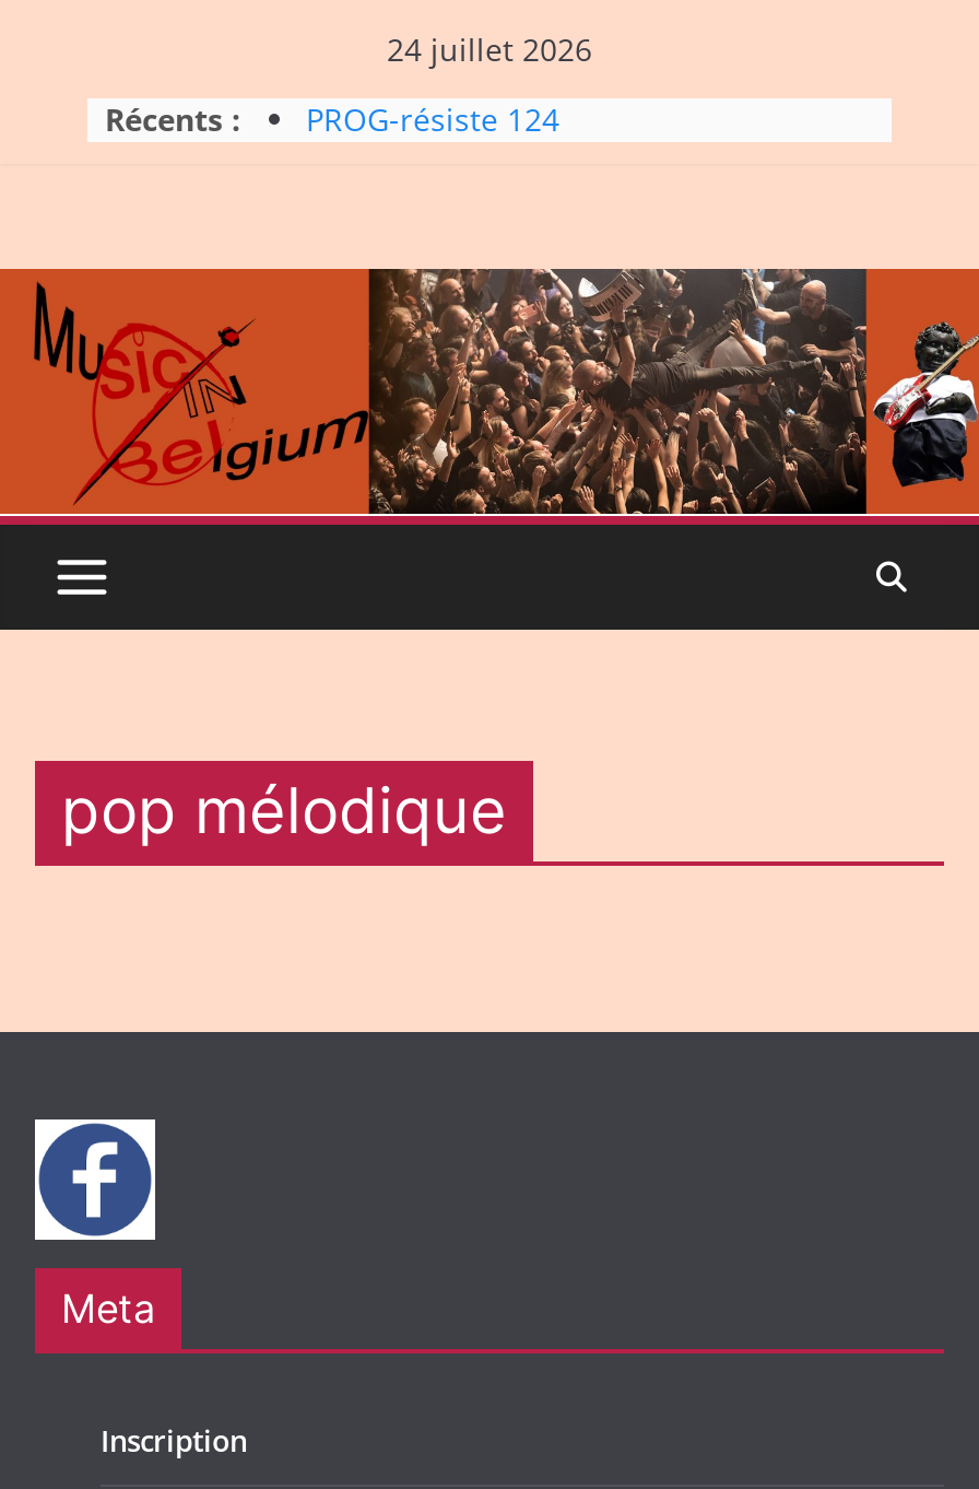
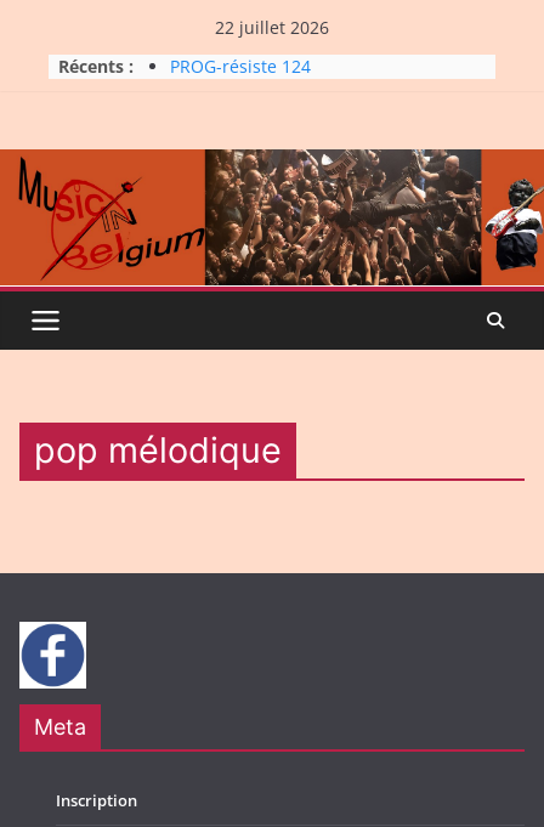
- 24 juillet 2026
+ 22 juillet 2026
